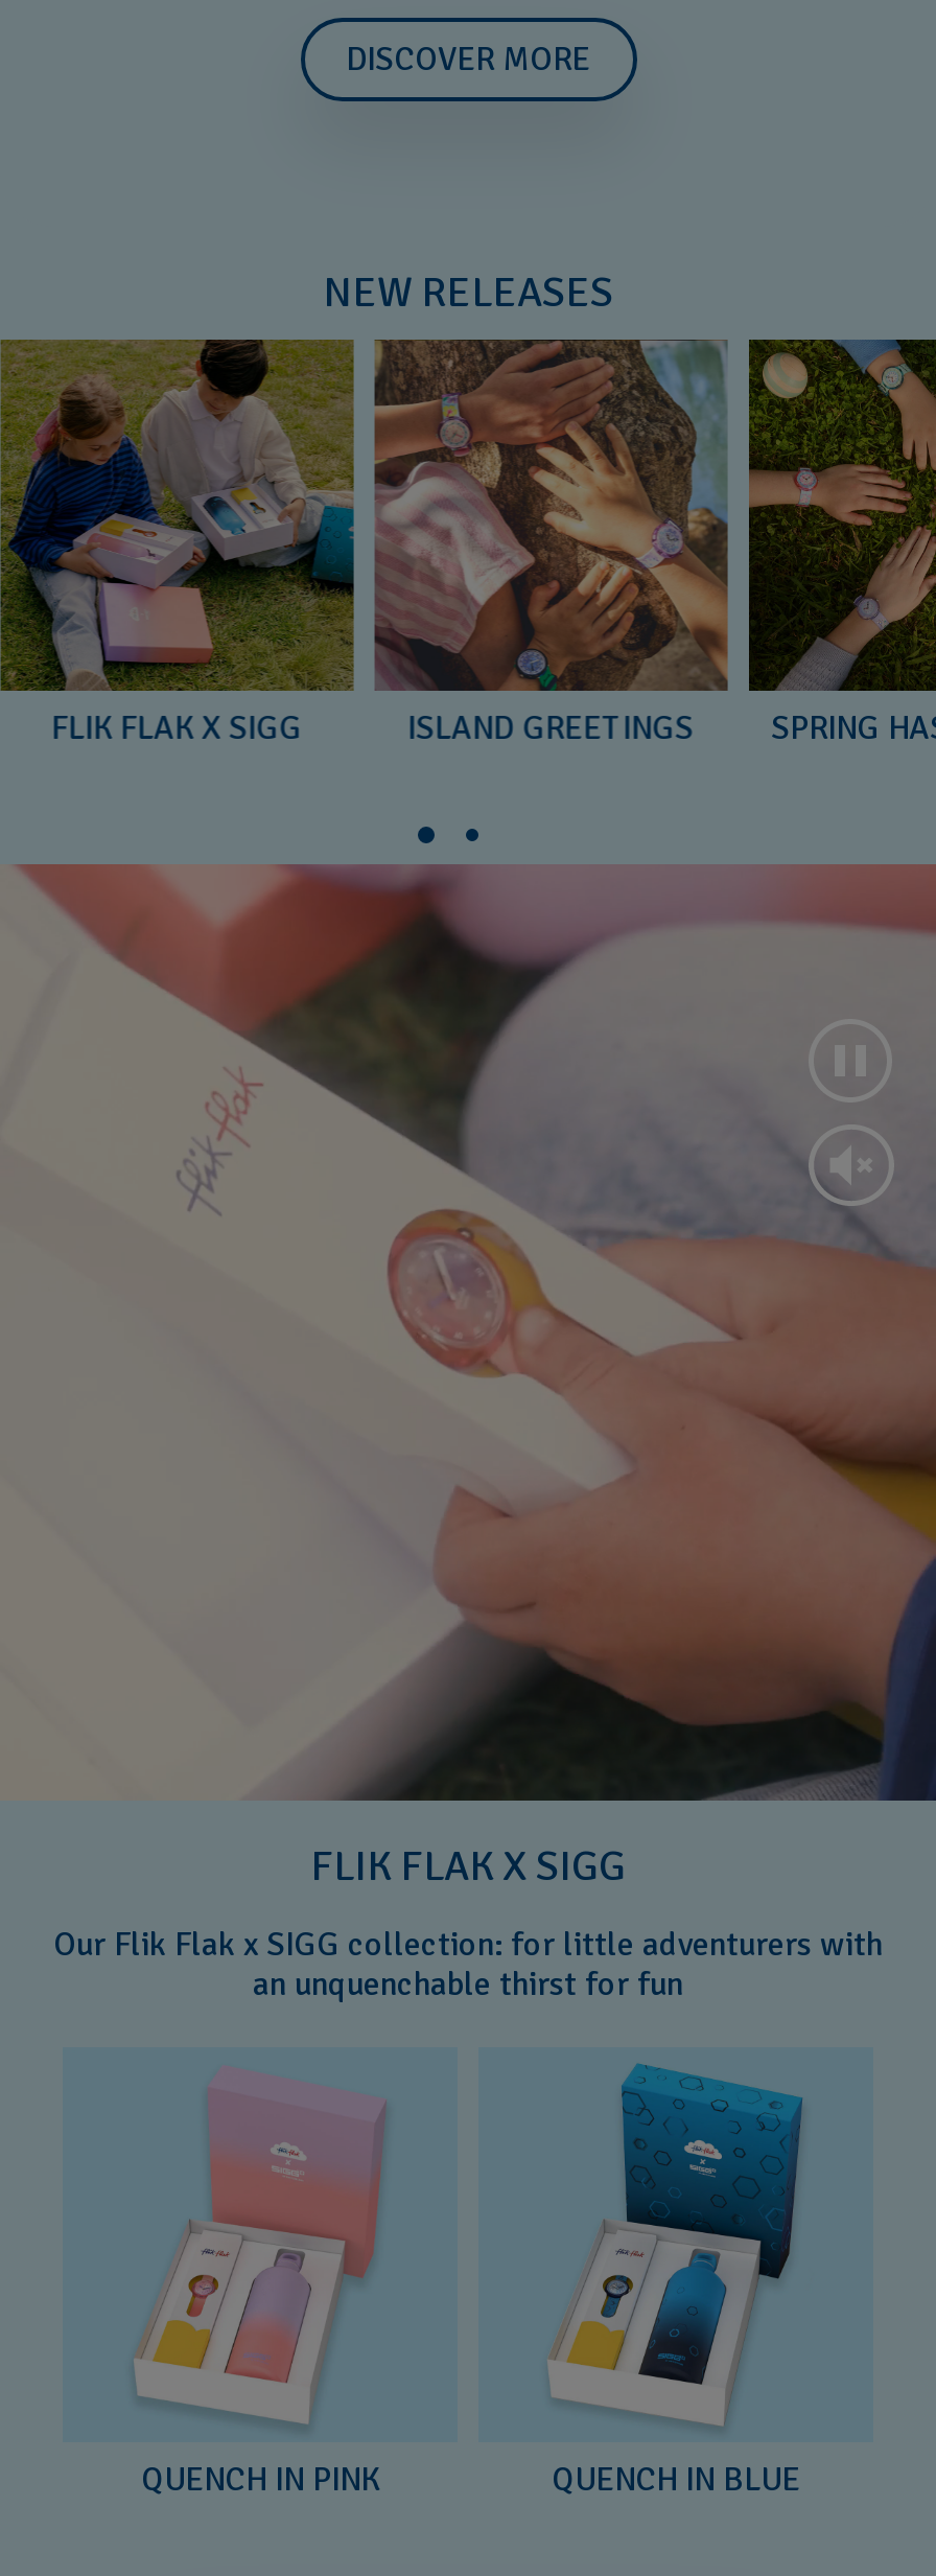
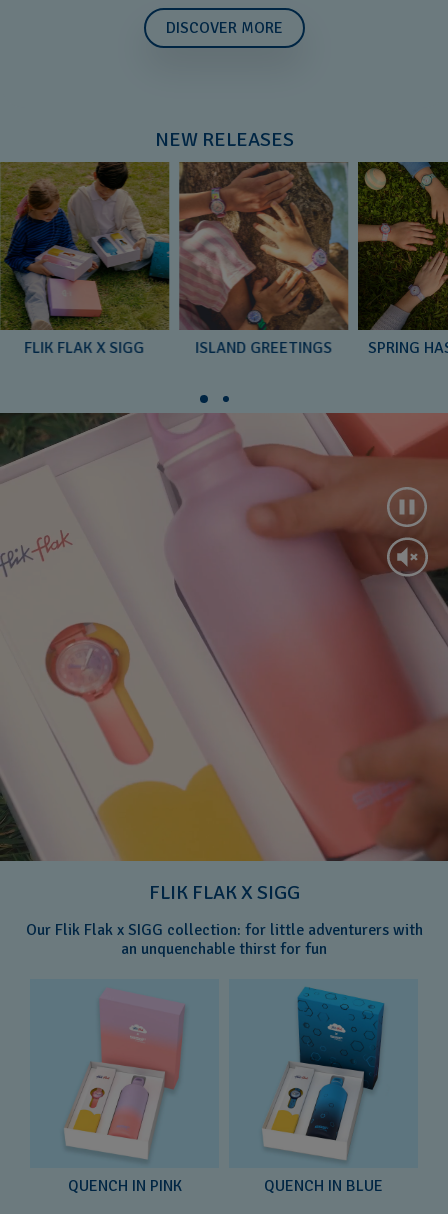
- [image]
+ [image]
